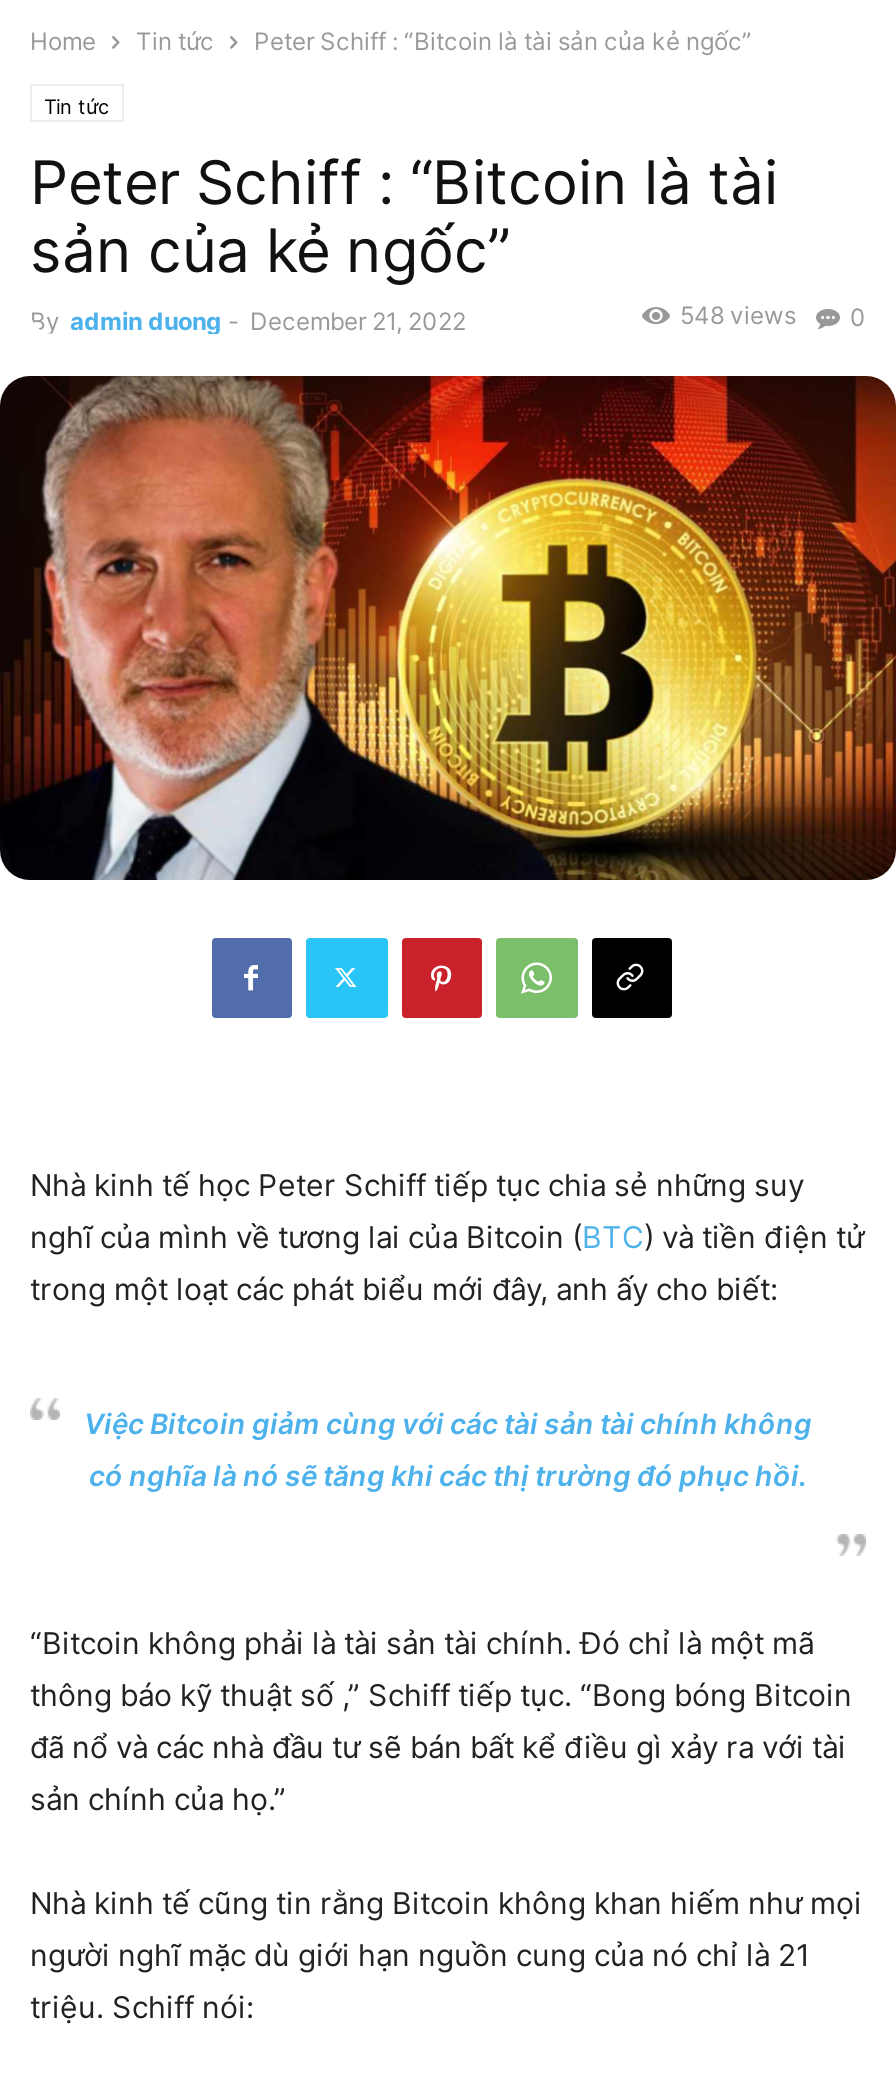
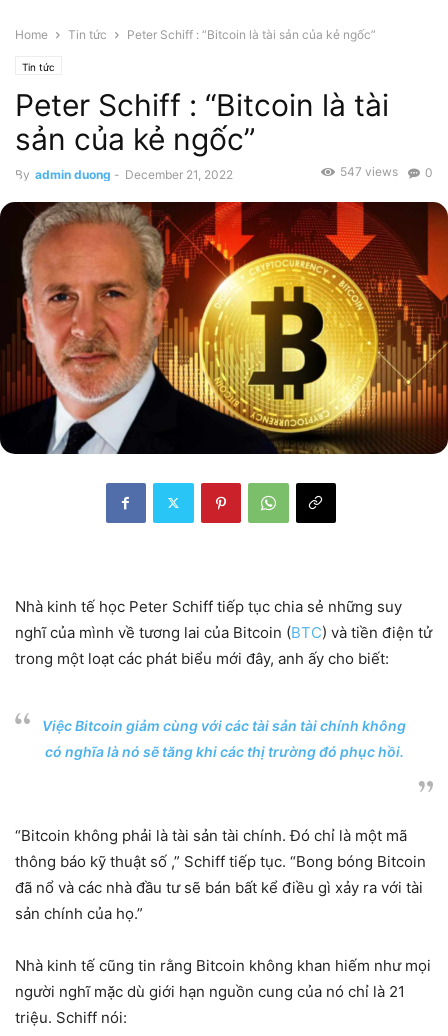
- 548 views 0
+ 547 views 0
